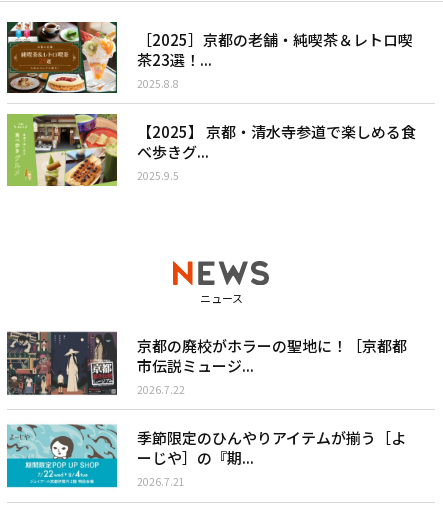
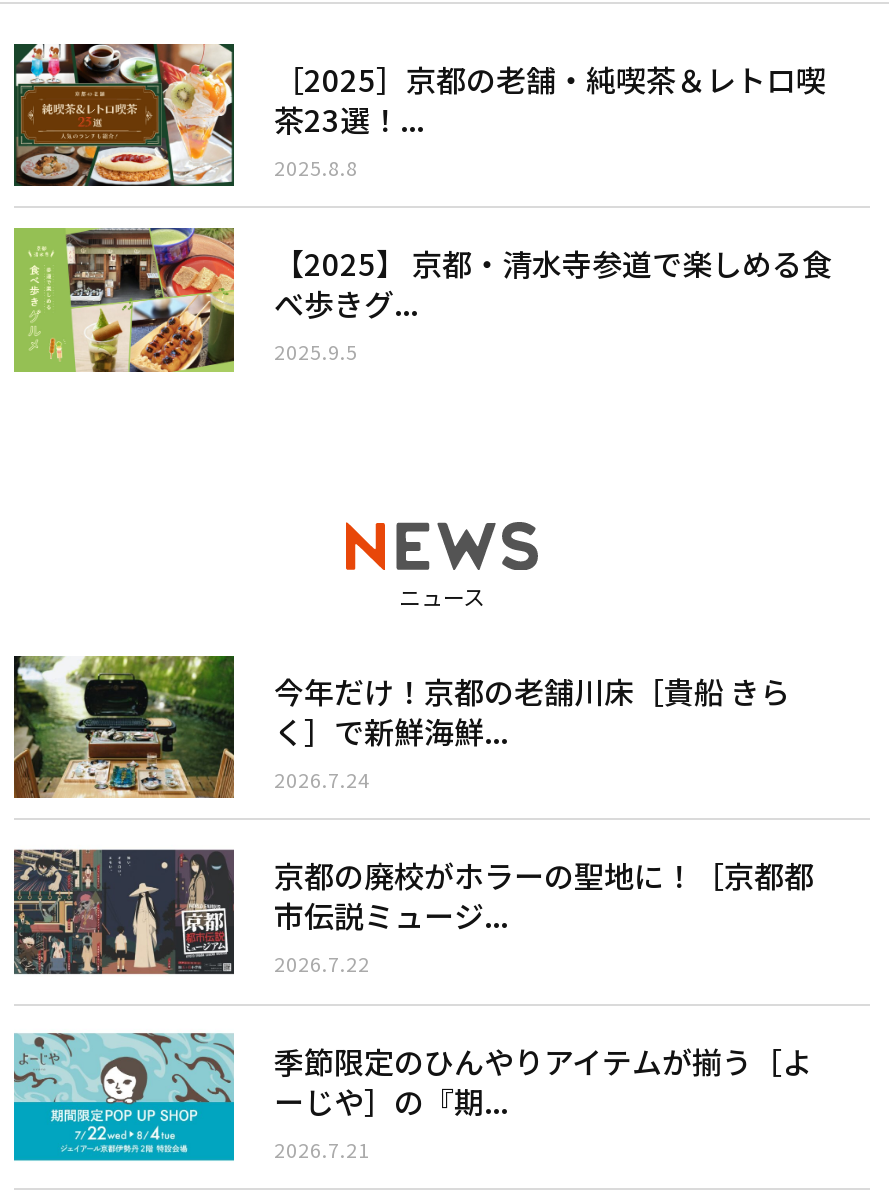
+ [image]
+ 今年だけ！京都の老舗川床［貴船 きら
+ く］で新鮮海鮮...
+ 2026.7.24
